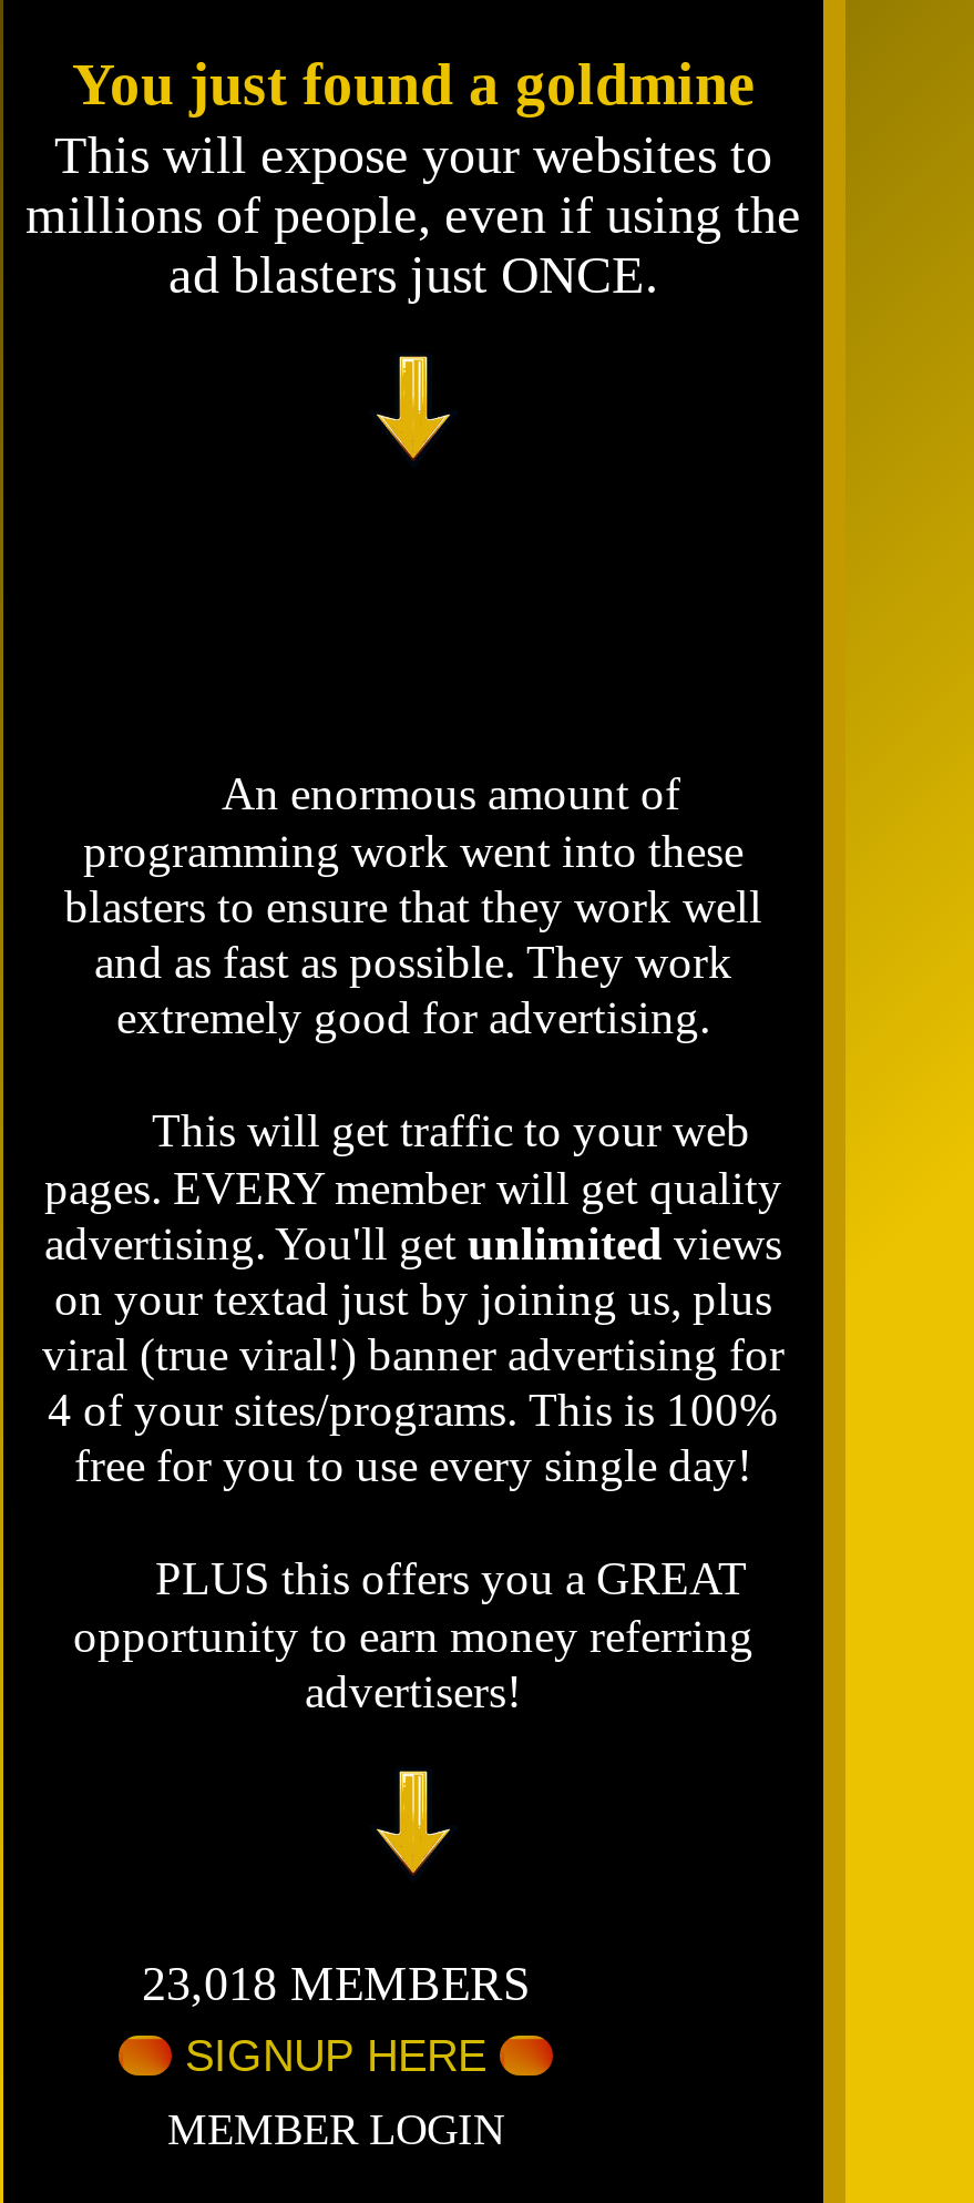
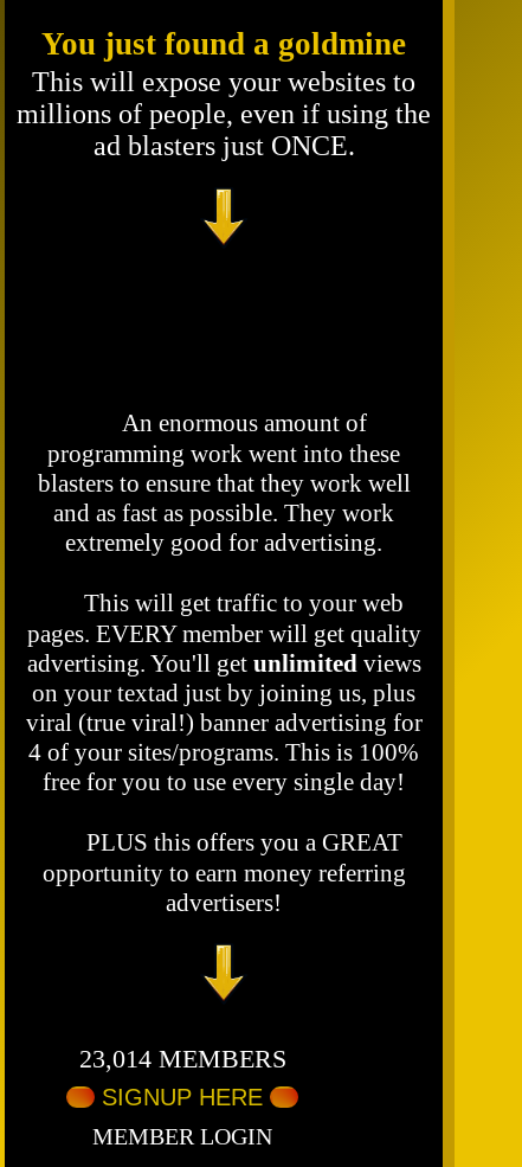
- 23,018 MEMBERS
+ 23,014 MEMBERS
